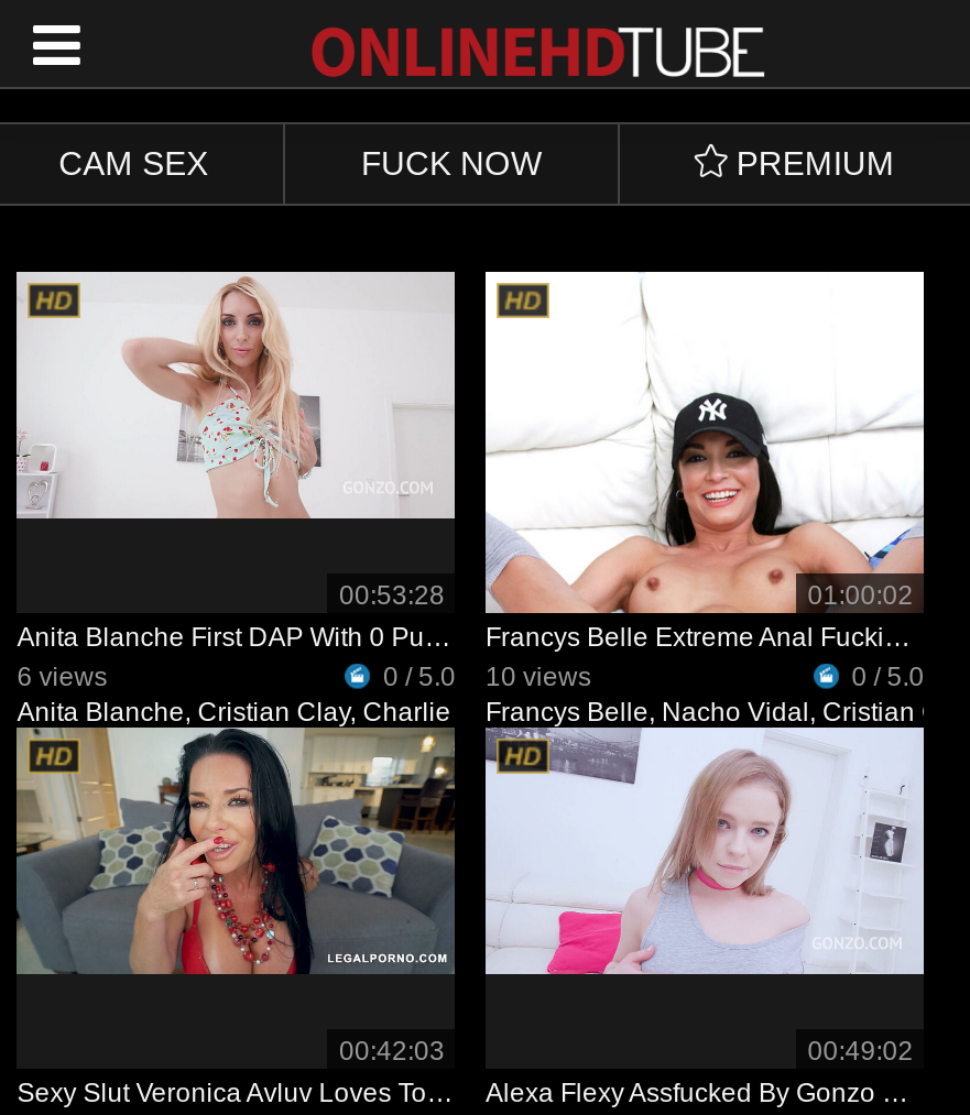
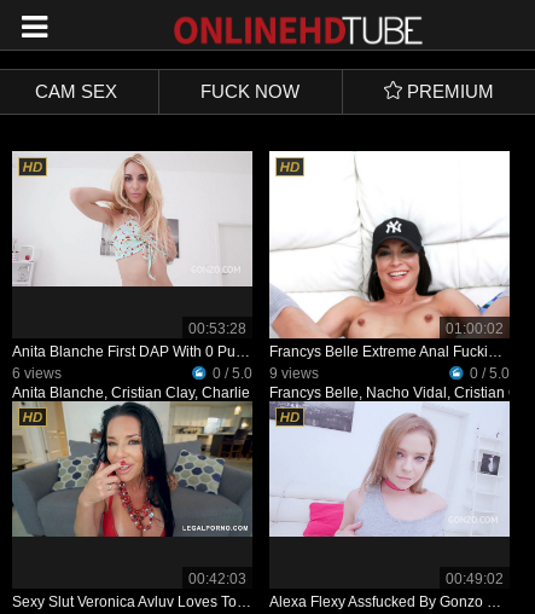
- 0 / 5.0 10 views
+ 0 / 5.0 9 views
